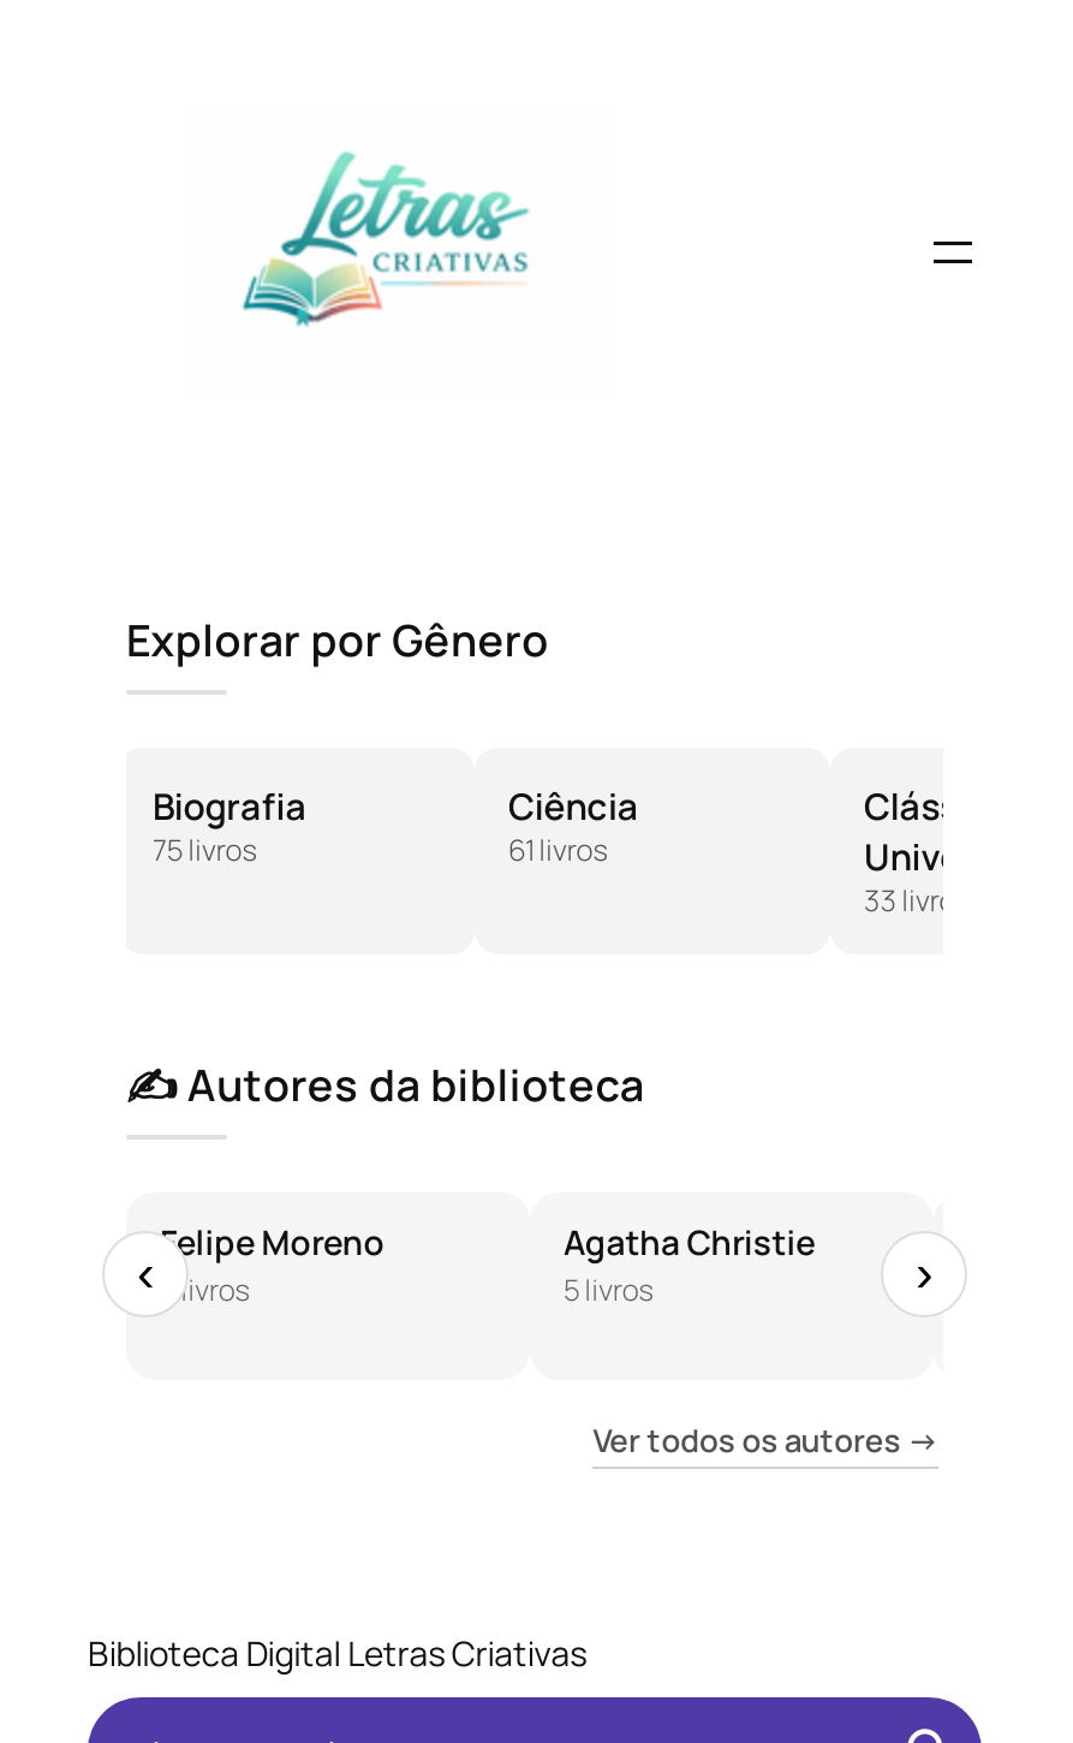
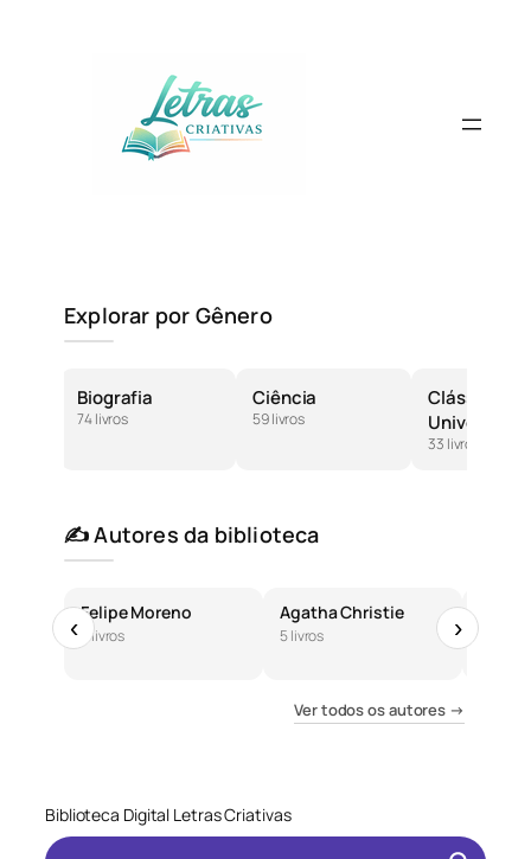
- 75 livros
+ 74 livros

- 61 livros
+ 59 livros
